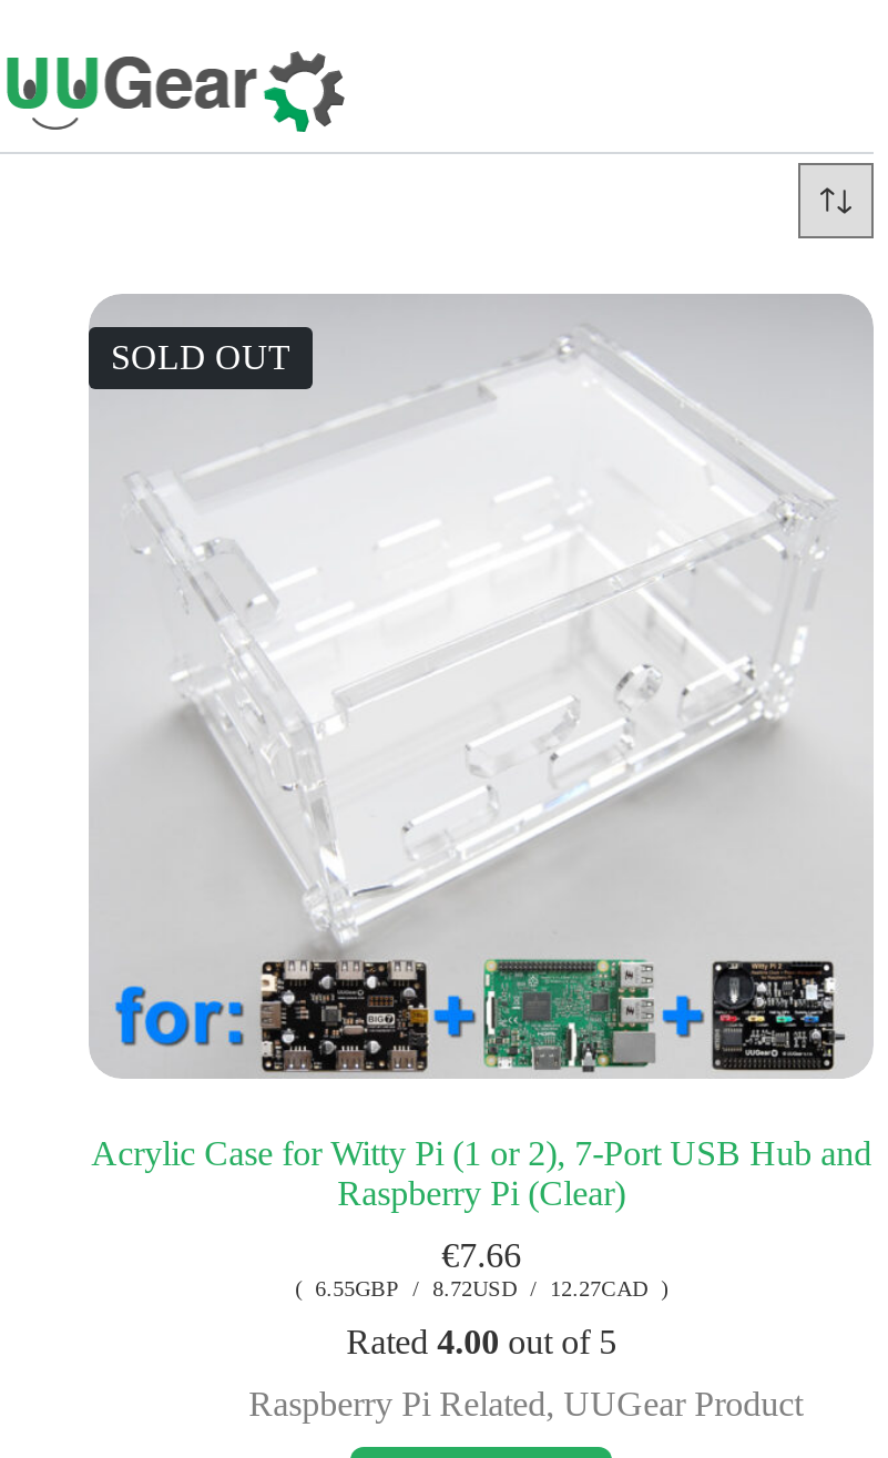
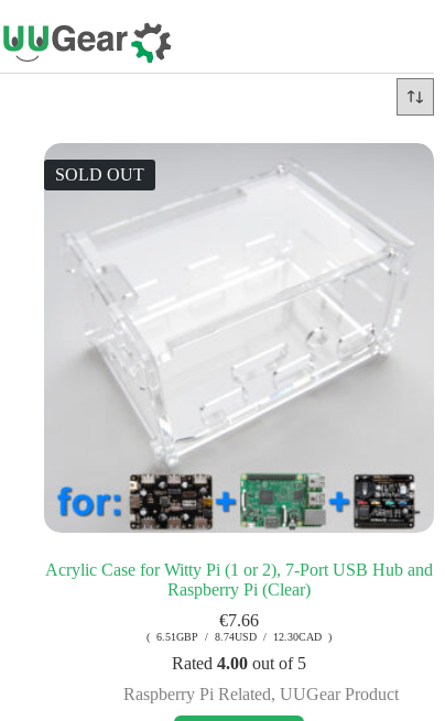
- ( 6.55GBP / 8.72USD / 12.27CAD )
+ ( 6.51GBP / 8.74USD / 12.30CAD )
